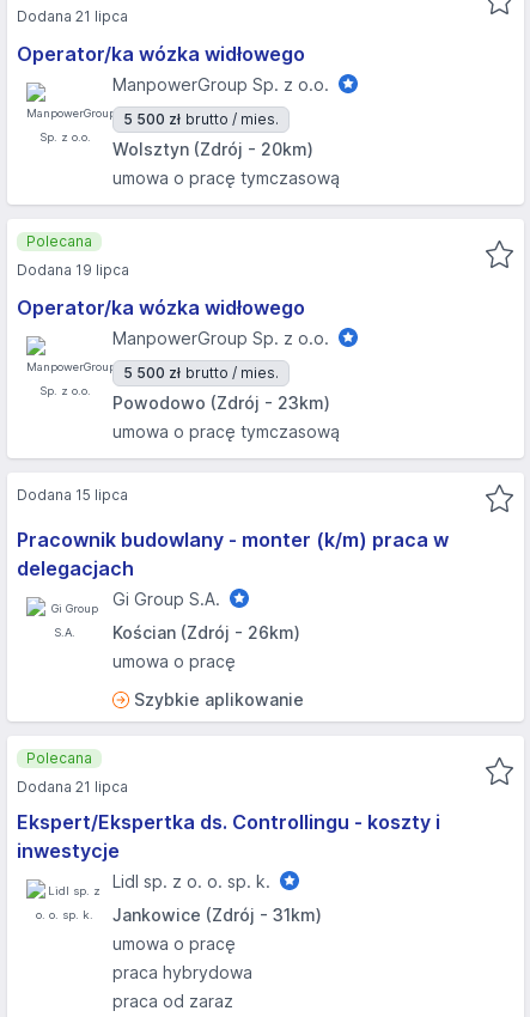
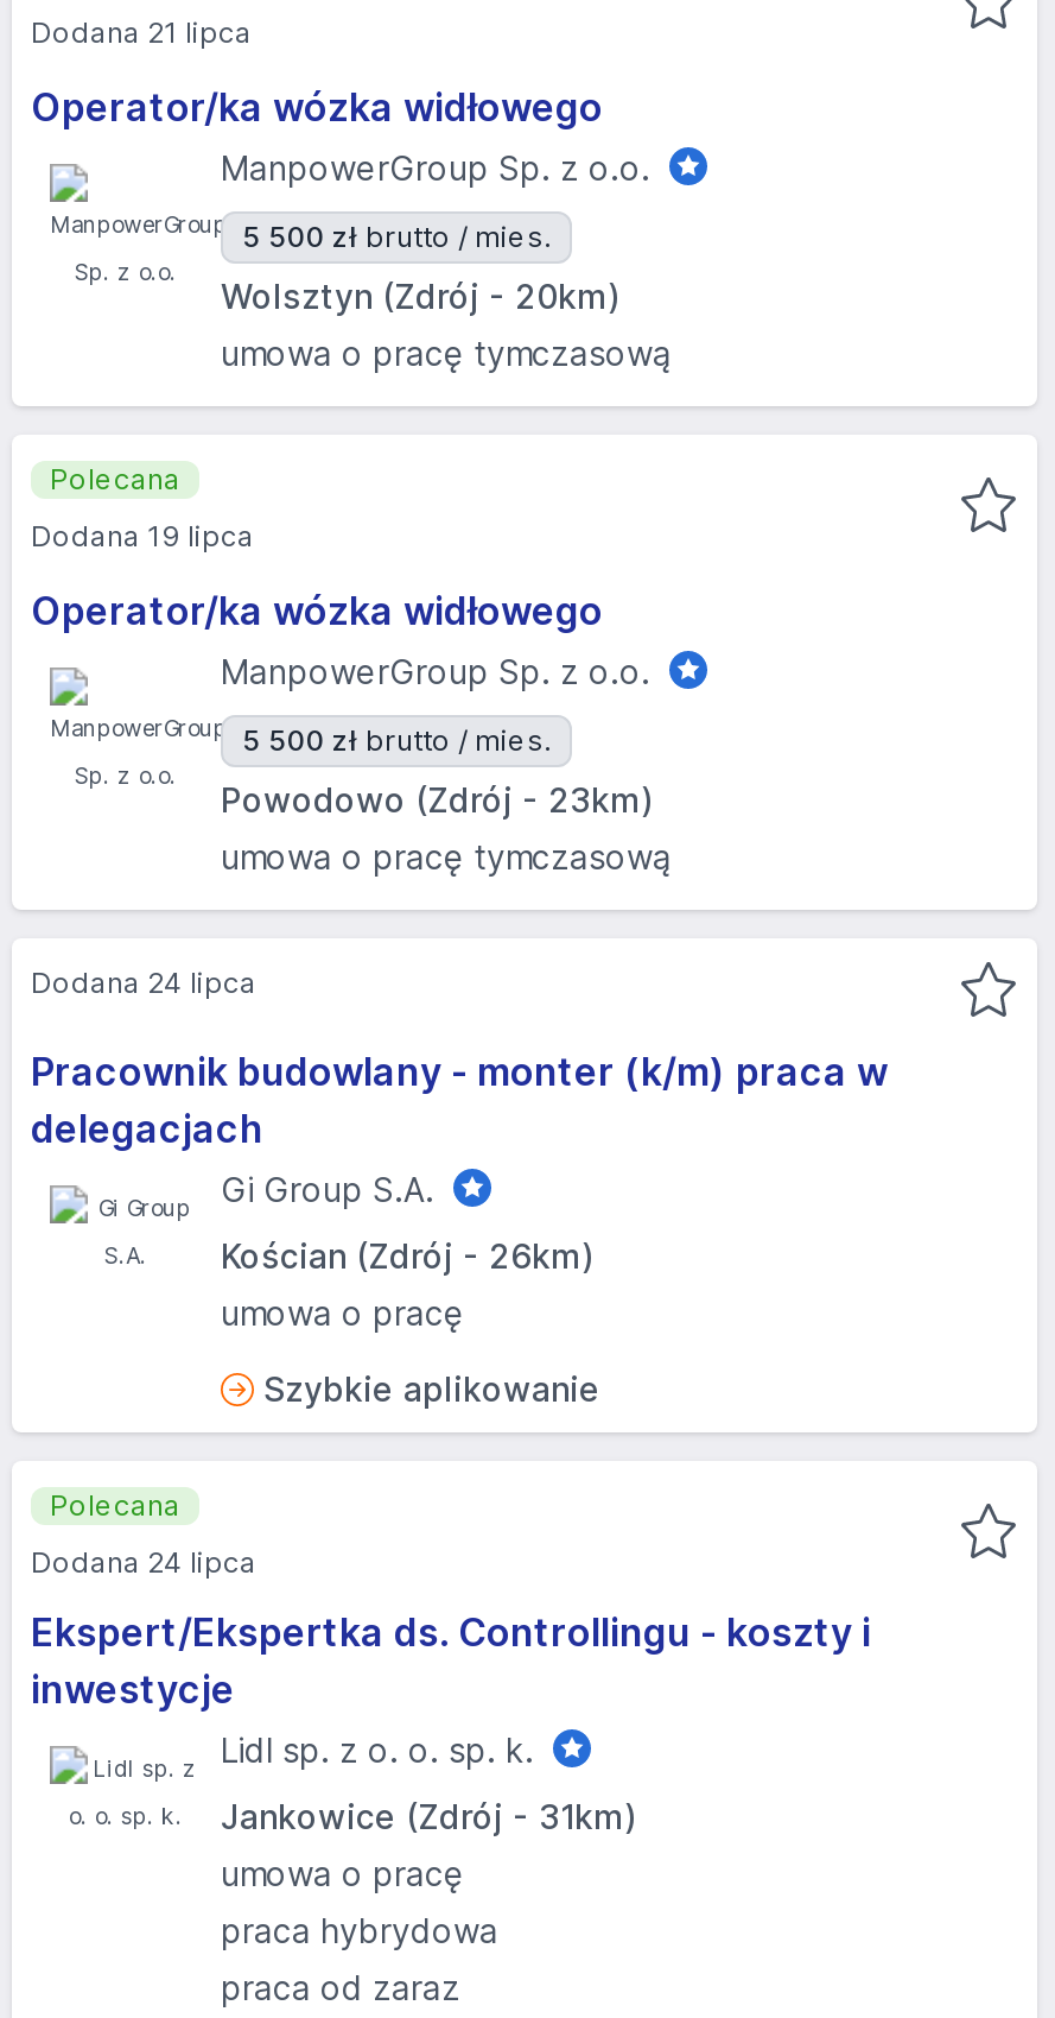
- Dodana 15 lipca
+ Dodana 24 lipca

- Dodana 21 lipca
+ Dodana 24 lipca
